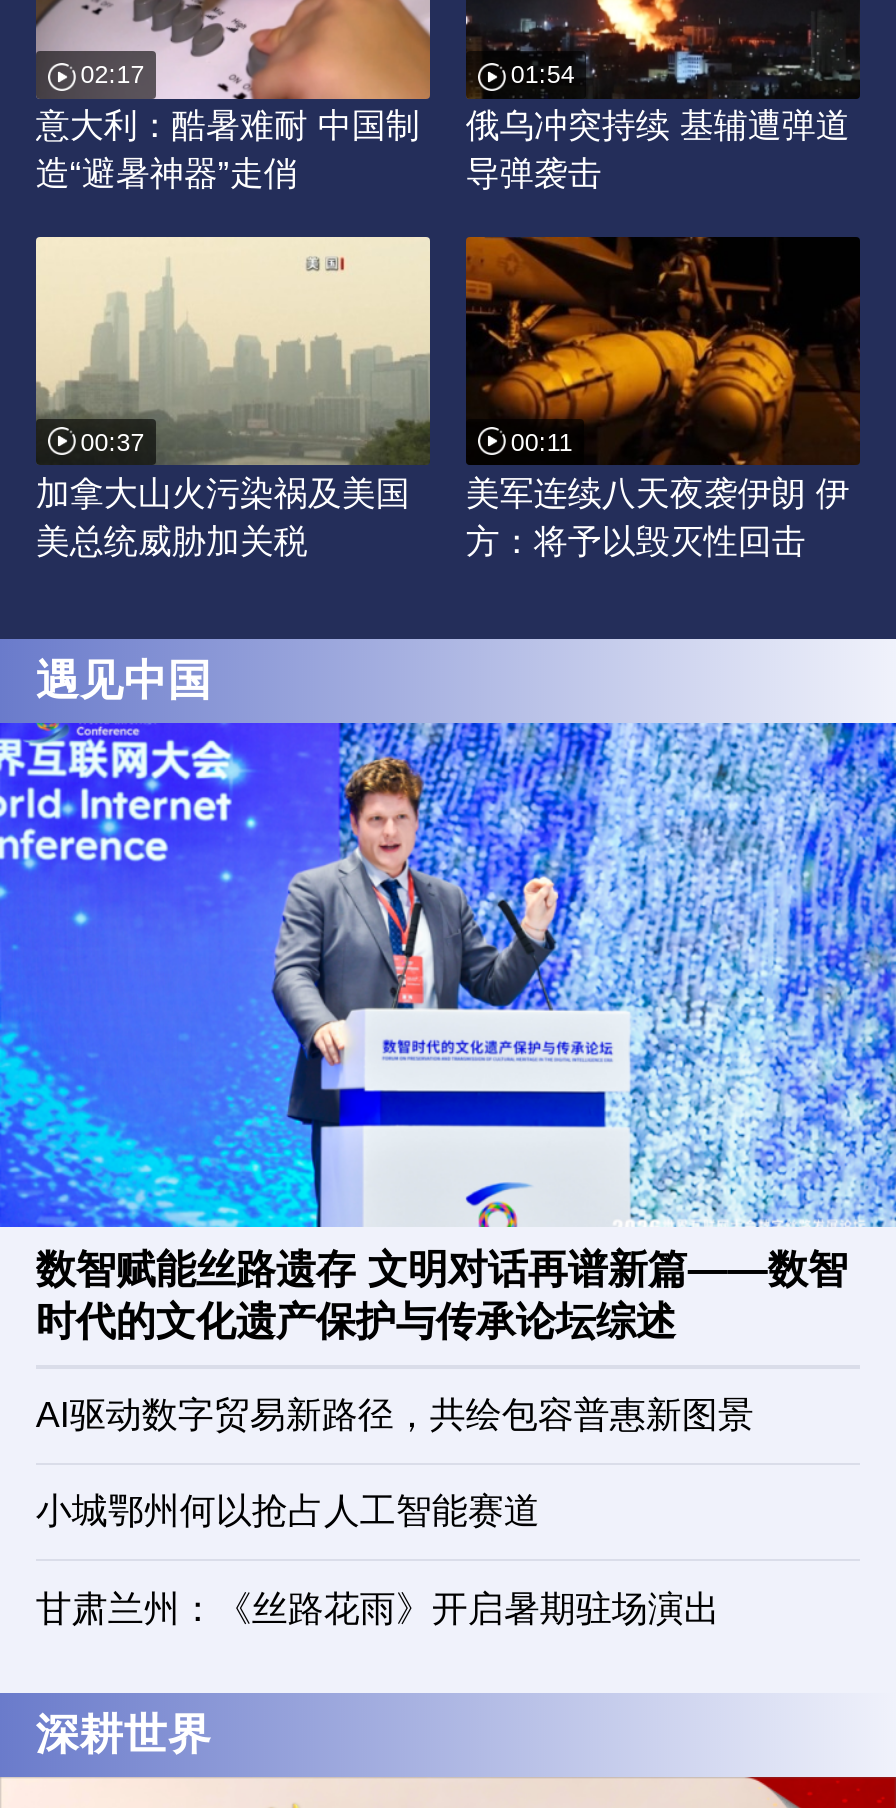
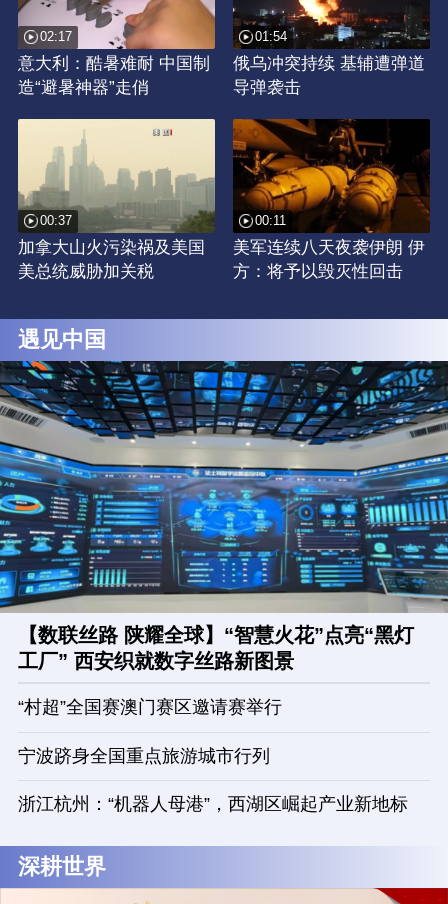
- [image]
- 数智赋能丝路遗存 文明对话再谱新篇——数智
- 时代的文化遗产保护与传承论坛综述
+ [image]
+ 【数联丝路 陕耀全球】“智慧火花”点亮“黑灯
+ 工厂” 西安织就数字丝路新图景

- AI驱动数字贸易新路径，共绘包容普惠新图景
+ “村超”全国赛澳门赛区邀请赛举行

- 小城鄂州何以抢占人工智能赛道
+ 宁波跻身全国重点旅游城市行列

- 甘肃兰州：《丝路花雨》开启暑期驻场演出
+ 浙江杭州：“机器人母港”，西湖区崛起产业新地标
